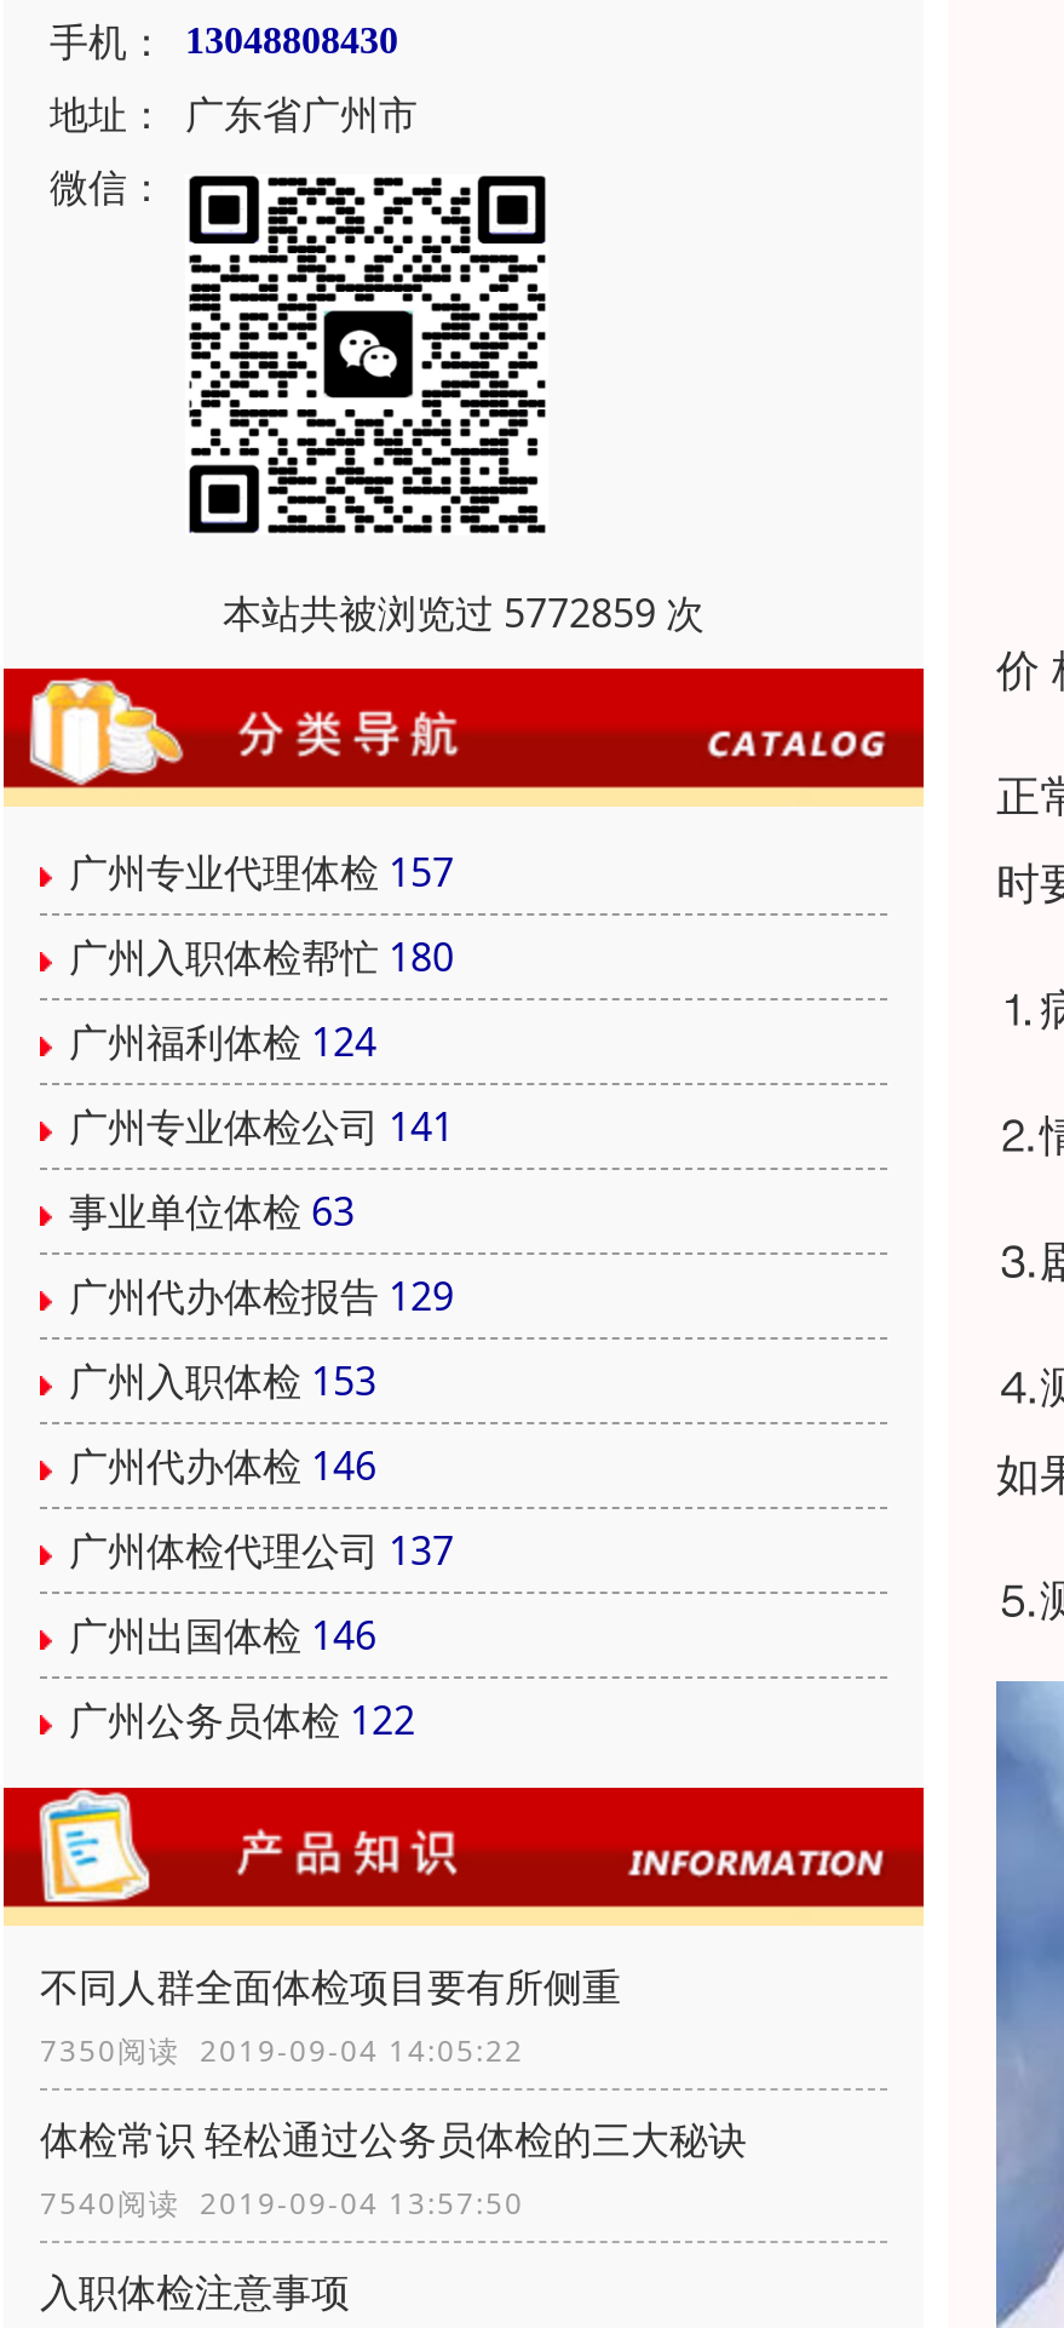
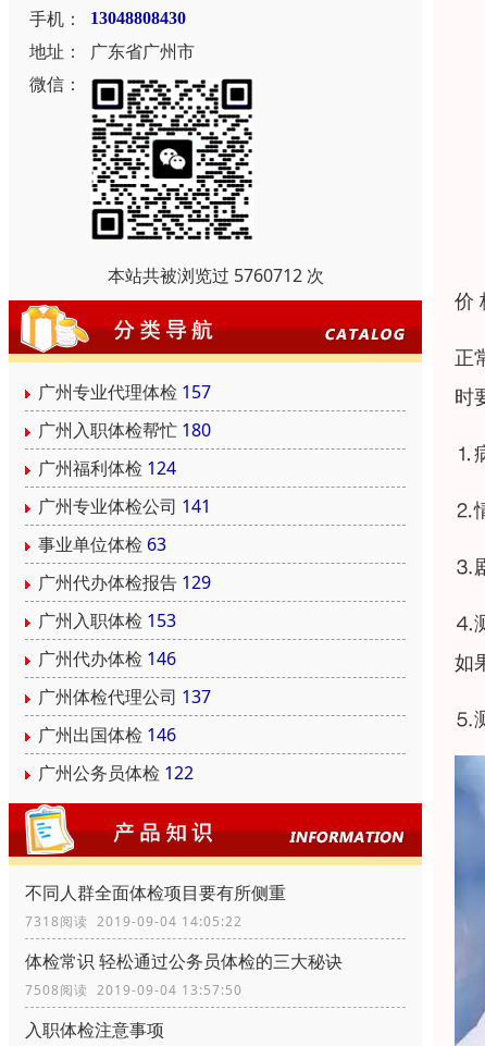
- 本站共被浏览过 5772859 次
+ 本站共被浏览过 5760712 次

- 7350阅读 2019-09-04 14:05:22
+ 7318阅读 2019-09-04 14:05:22

- 7540阅读 2019-09-04 13:57:50
+ 7508阅读 2019-09-04 13:57:50
